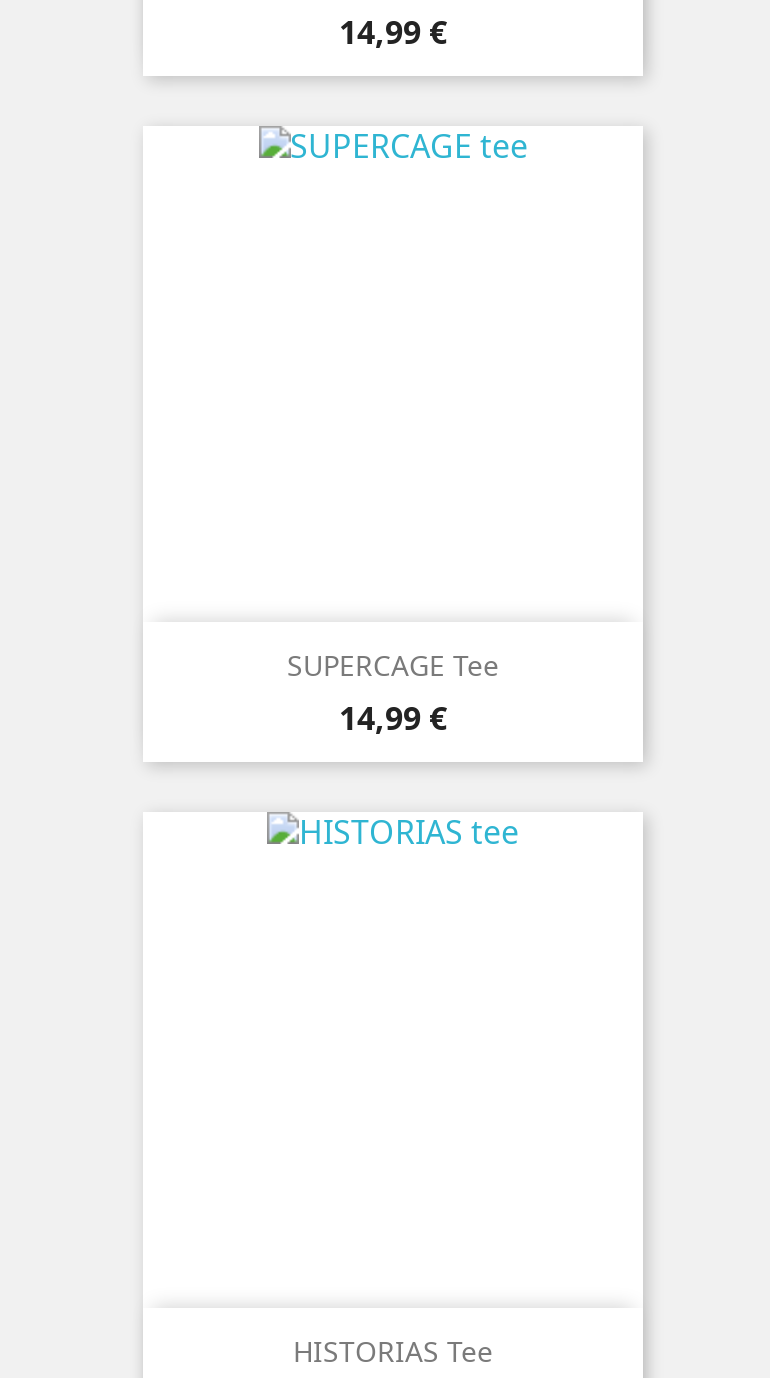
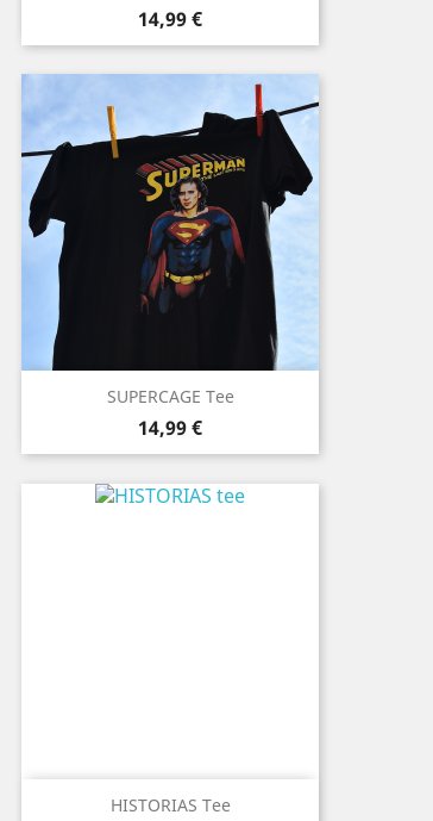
+ [image]
